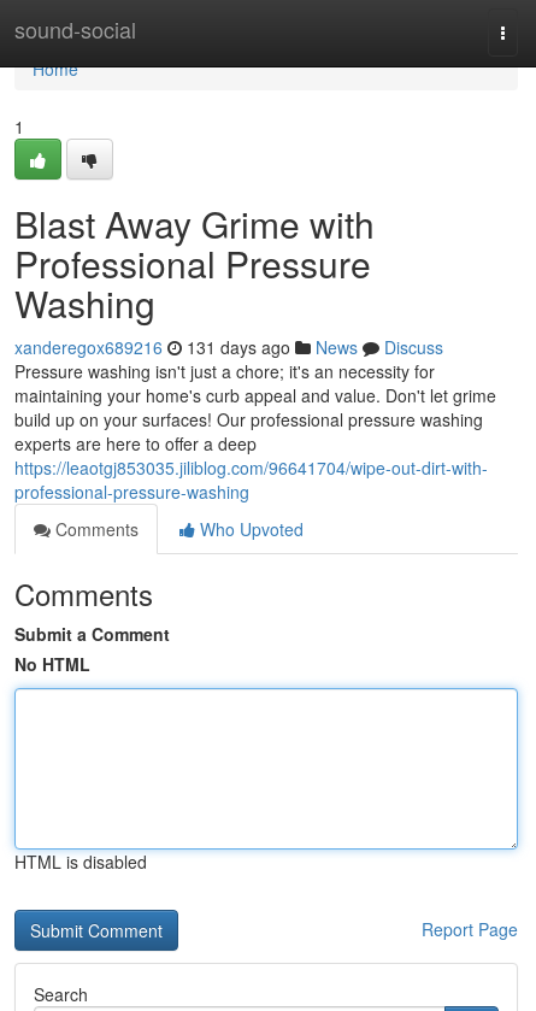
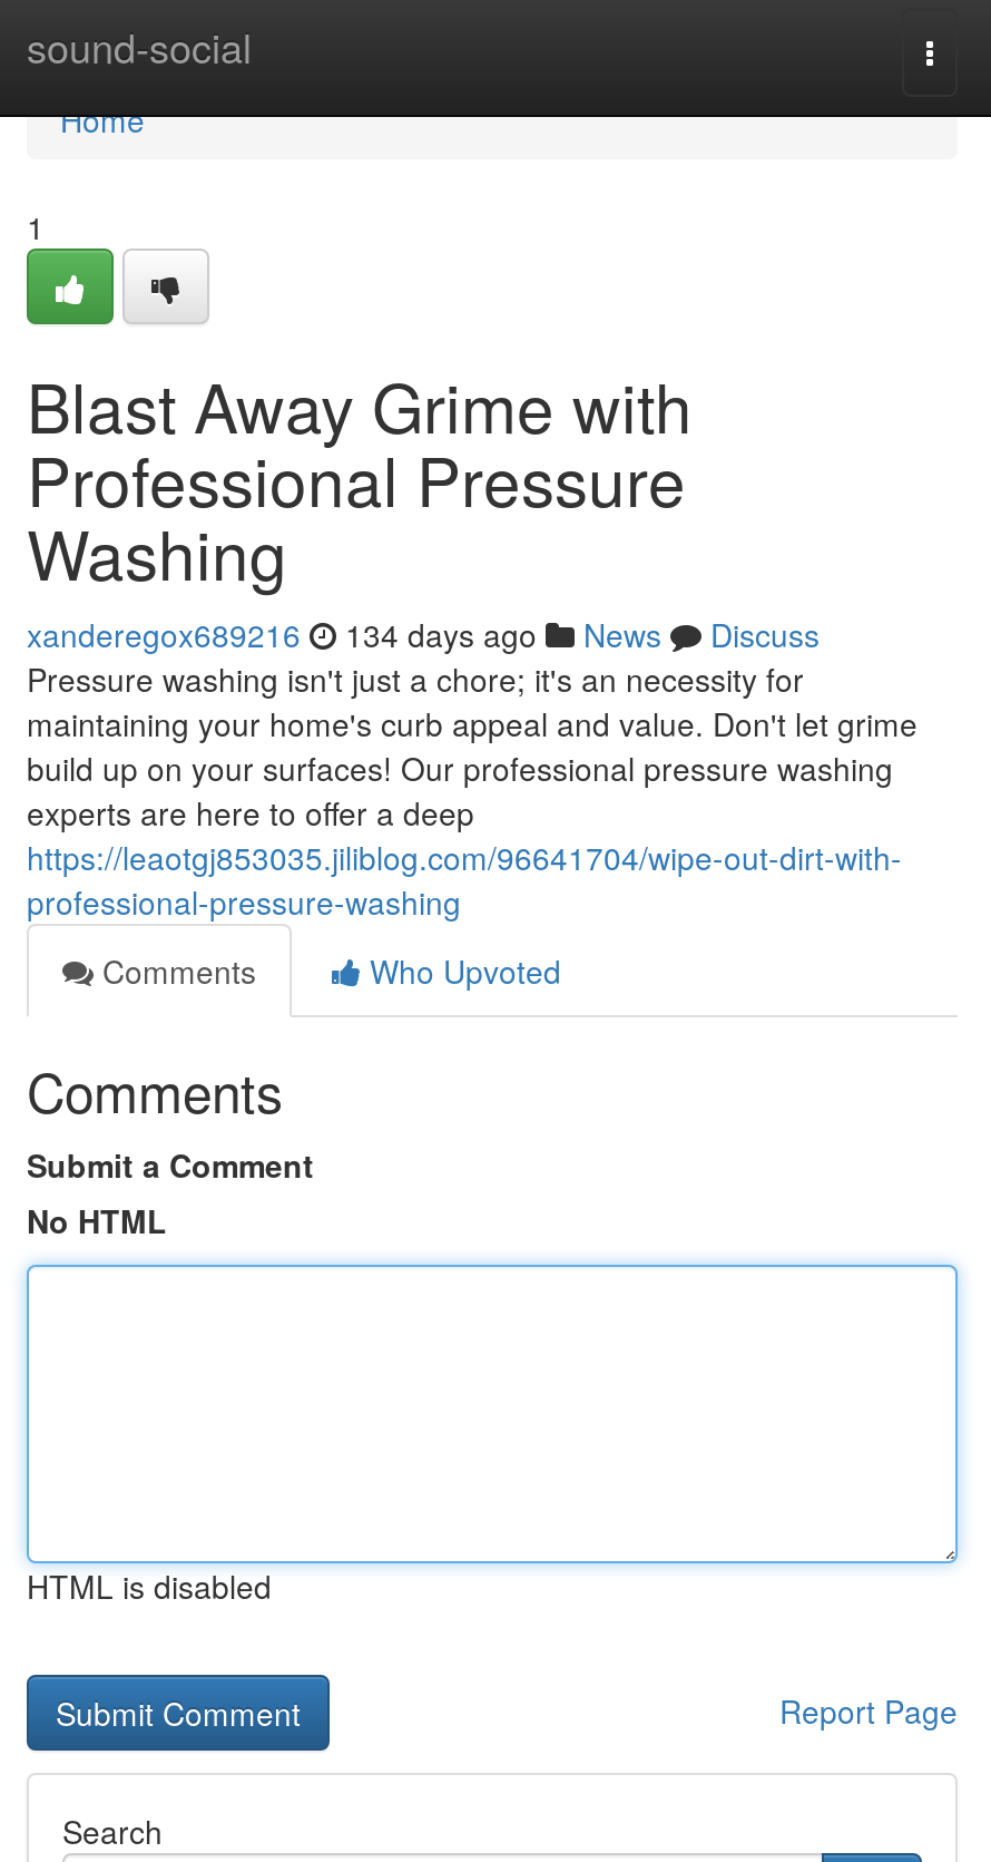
- xanderegox689216 131 days ago News Discuss
+ xanderegox689216 134 days ago News Discuss
